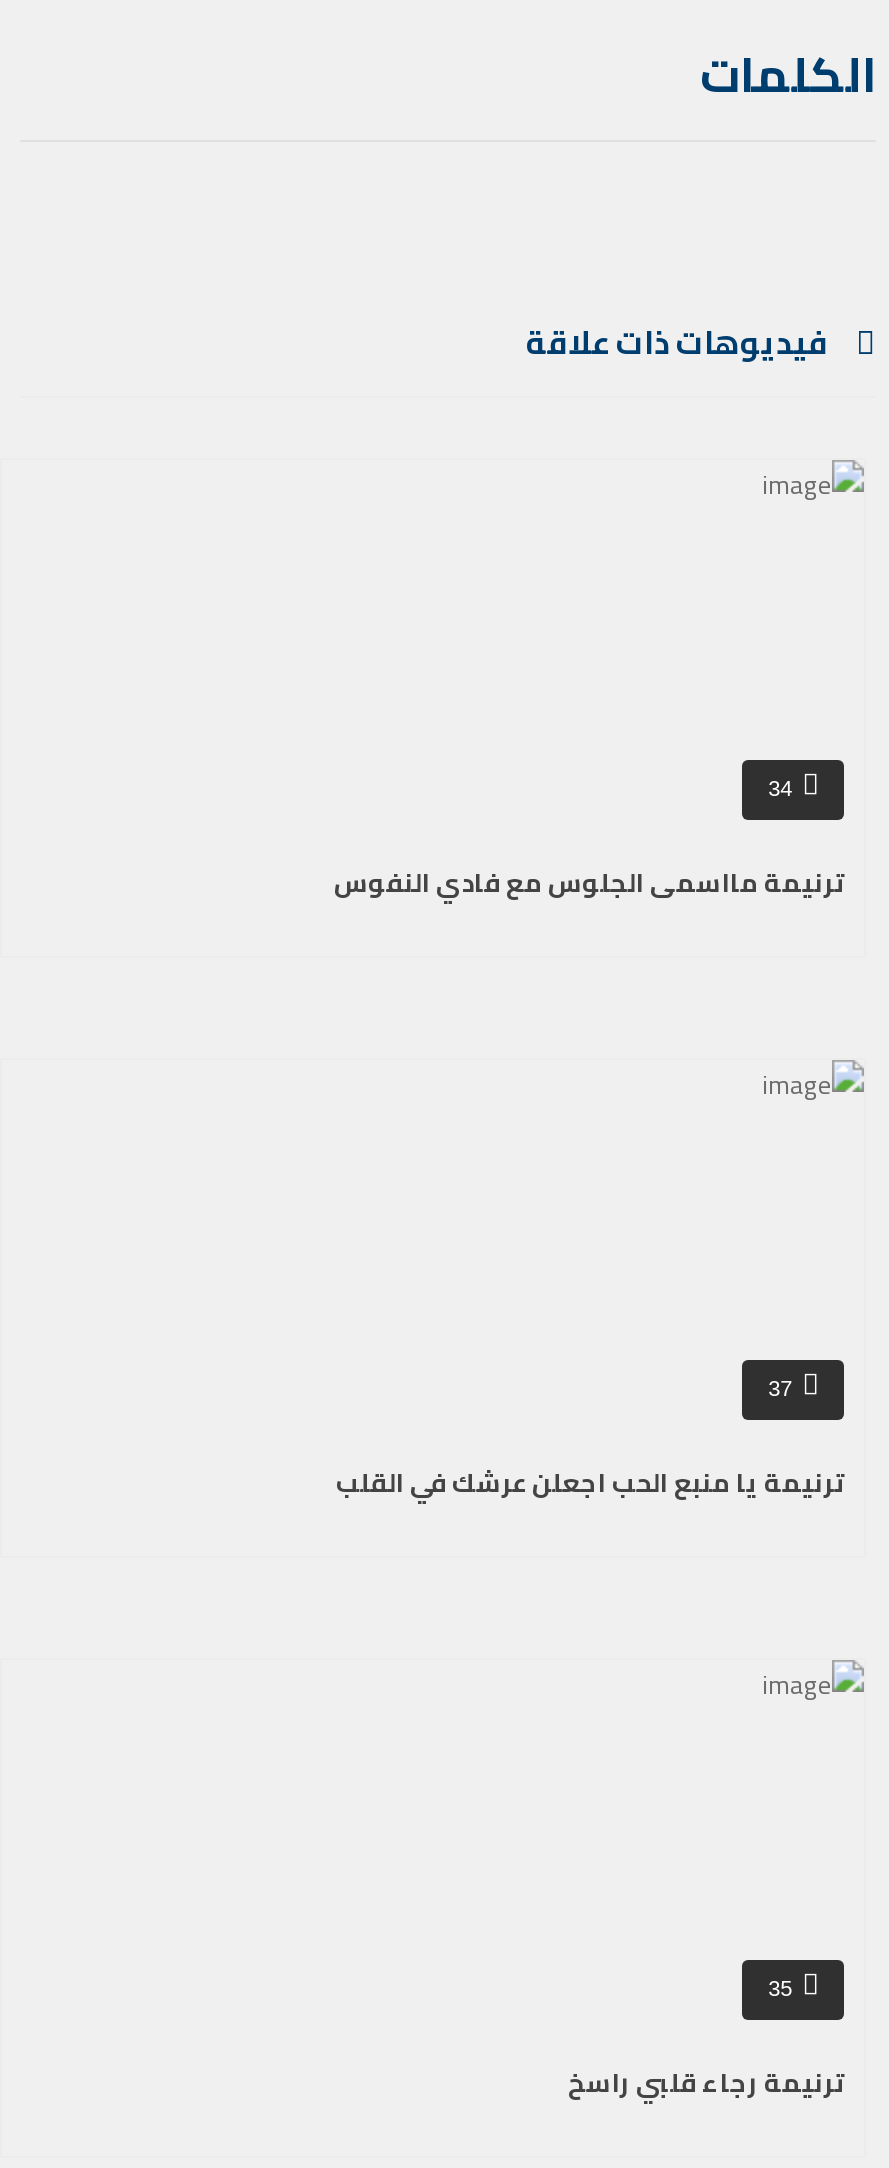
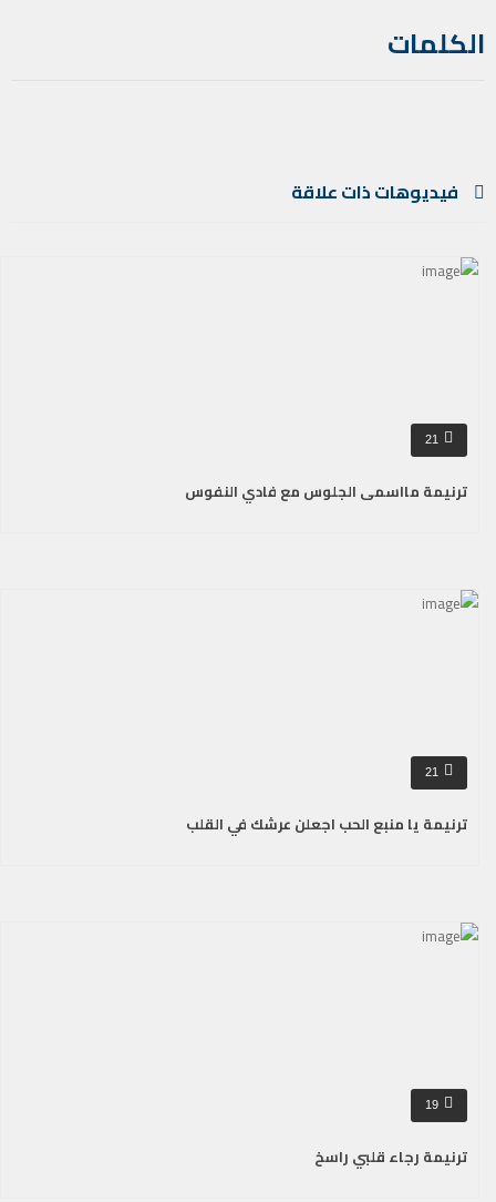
- 34
+ 21

- 37
+ 21

- 35
+ 19
